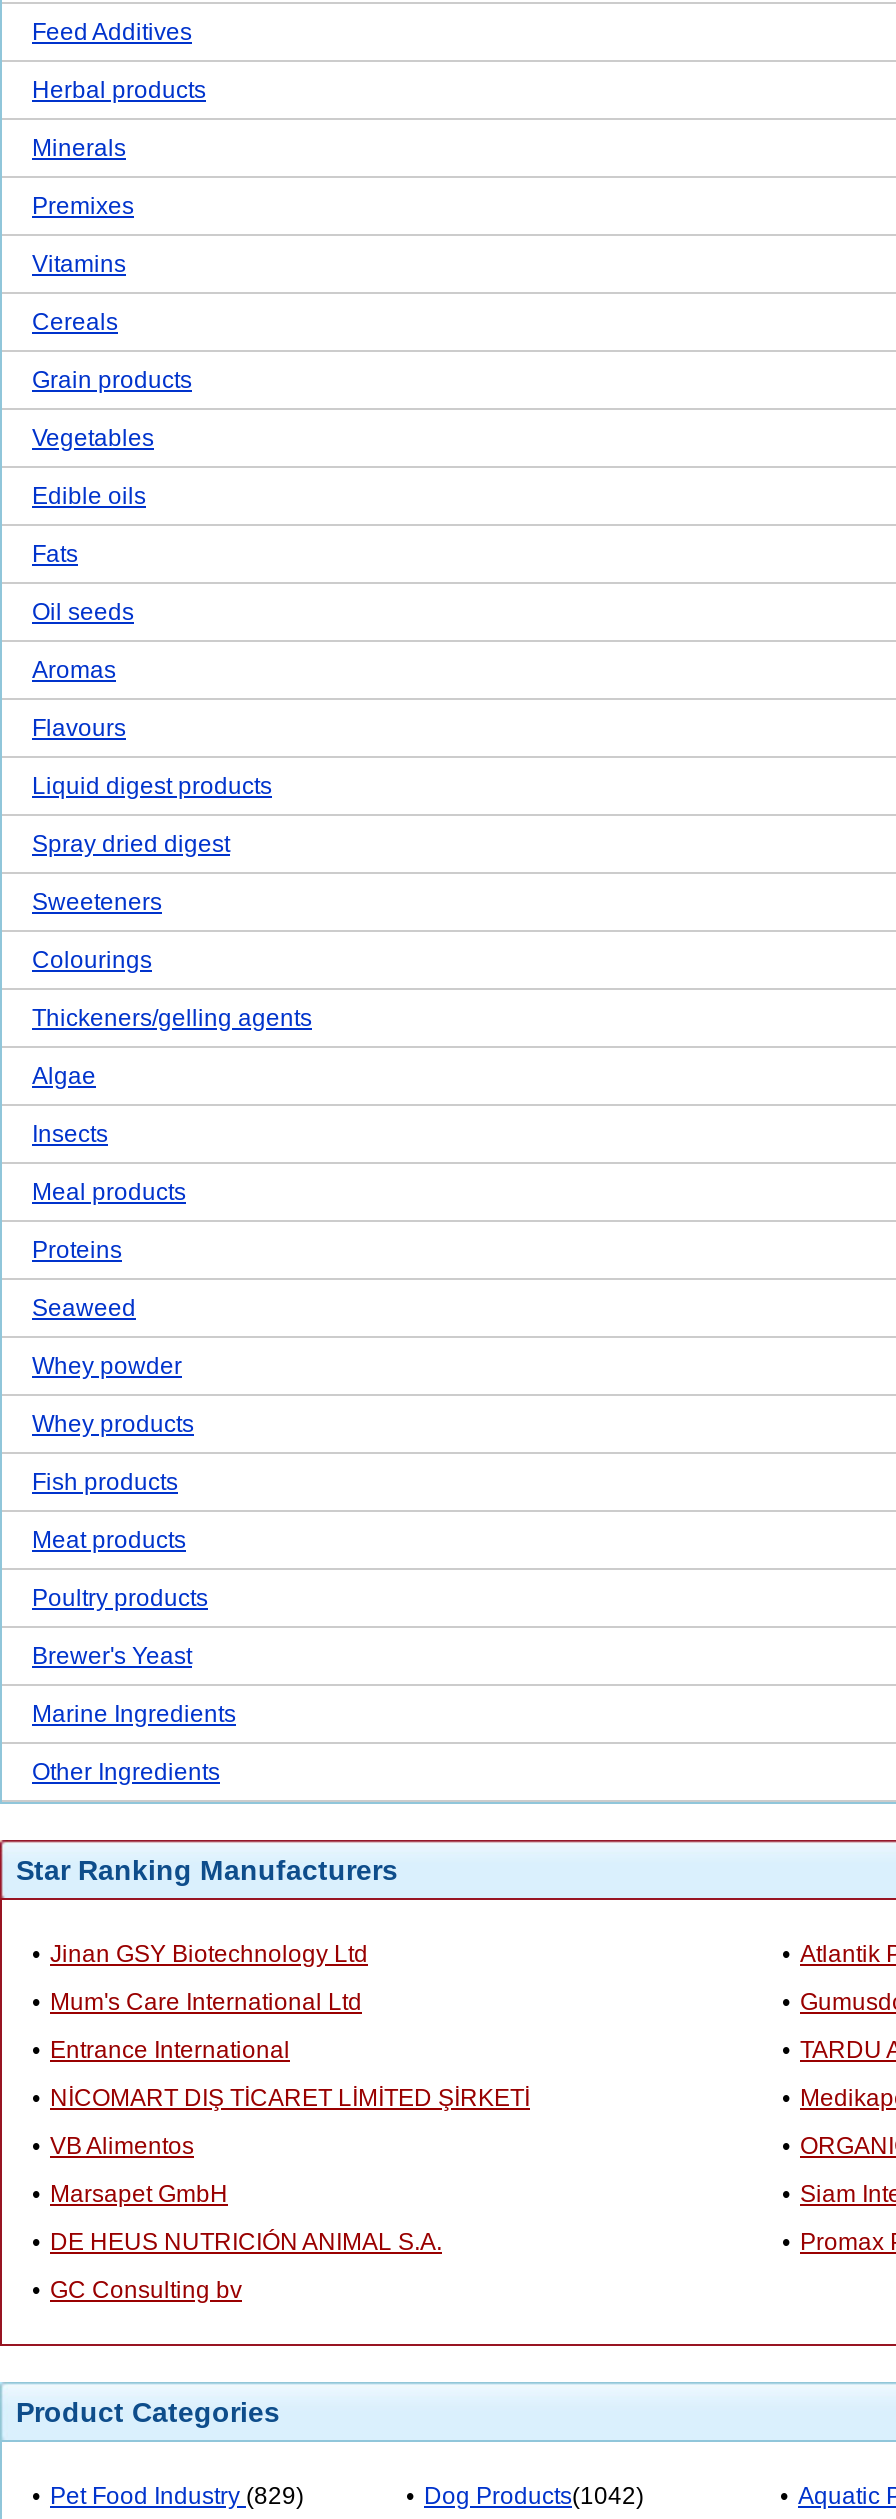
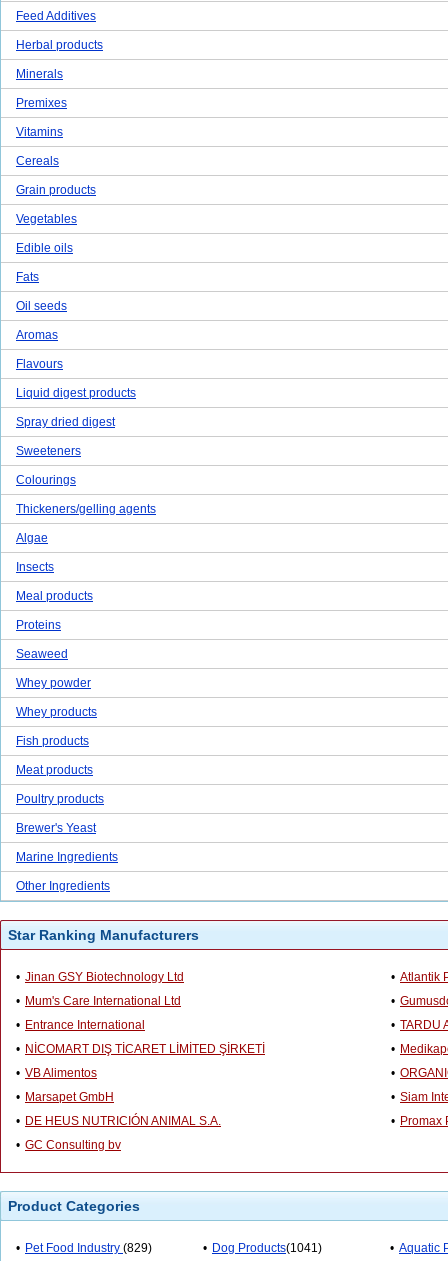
- • Dog Products(1042)
+ • Dog Products(1041)
